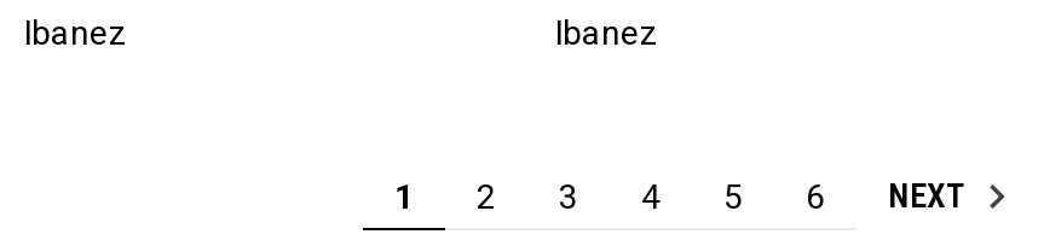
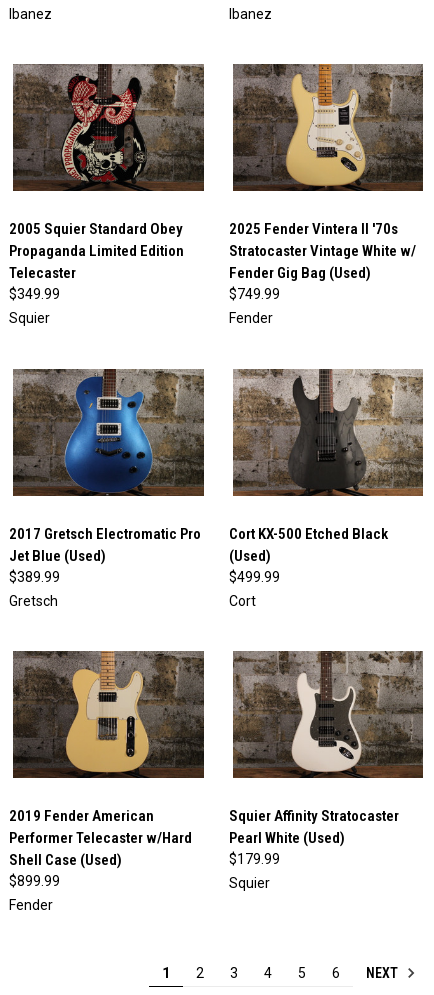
+ [image]
+ 2005 Squier Standard Obey
+ Propaganda Limited Edition
+ Telecaster
+ $349.99
+ Squier

+ [image]
+ 2017 Gretsch Electromatic Pro
+ Jet Blue (Used)
+ $389.99
+ Gretsch

+ [image]
+ 2019 Fender American
+ Performer Telecaster w/Hard
+ Shell Case (Used)
+ $899.99
+ Fender

+ [image]
+ 2025 Fender Vintera II '70s
+ Stratocaster Vintage White w/
+ Fender Gig Bag (Used)
+ $749.99
+ Fender

+ [image]
+ Cort KX-500 Etched Black
+ (Used)
+ $499.99
+ Cort

+ [image]
+ Squier Affinity Stratocaster
+ Pearl White (Used)
+ $179.99
+ Squier
